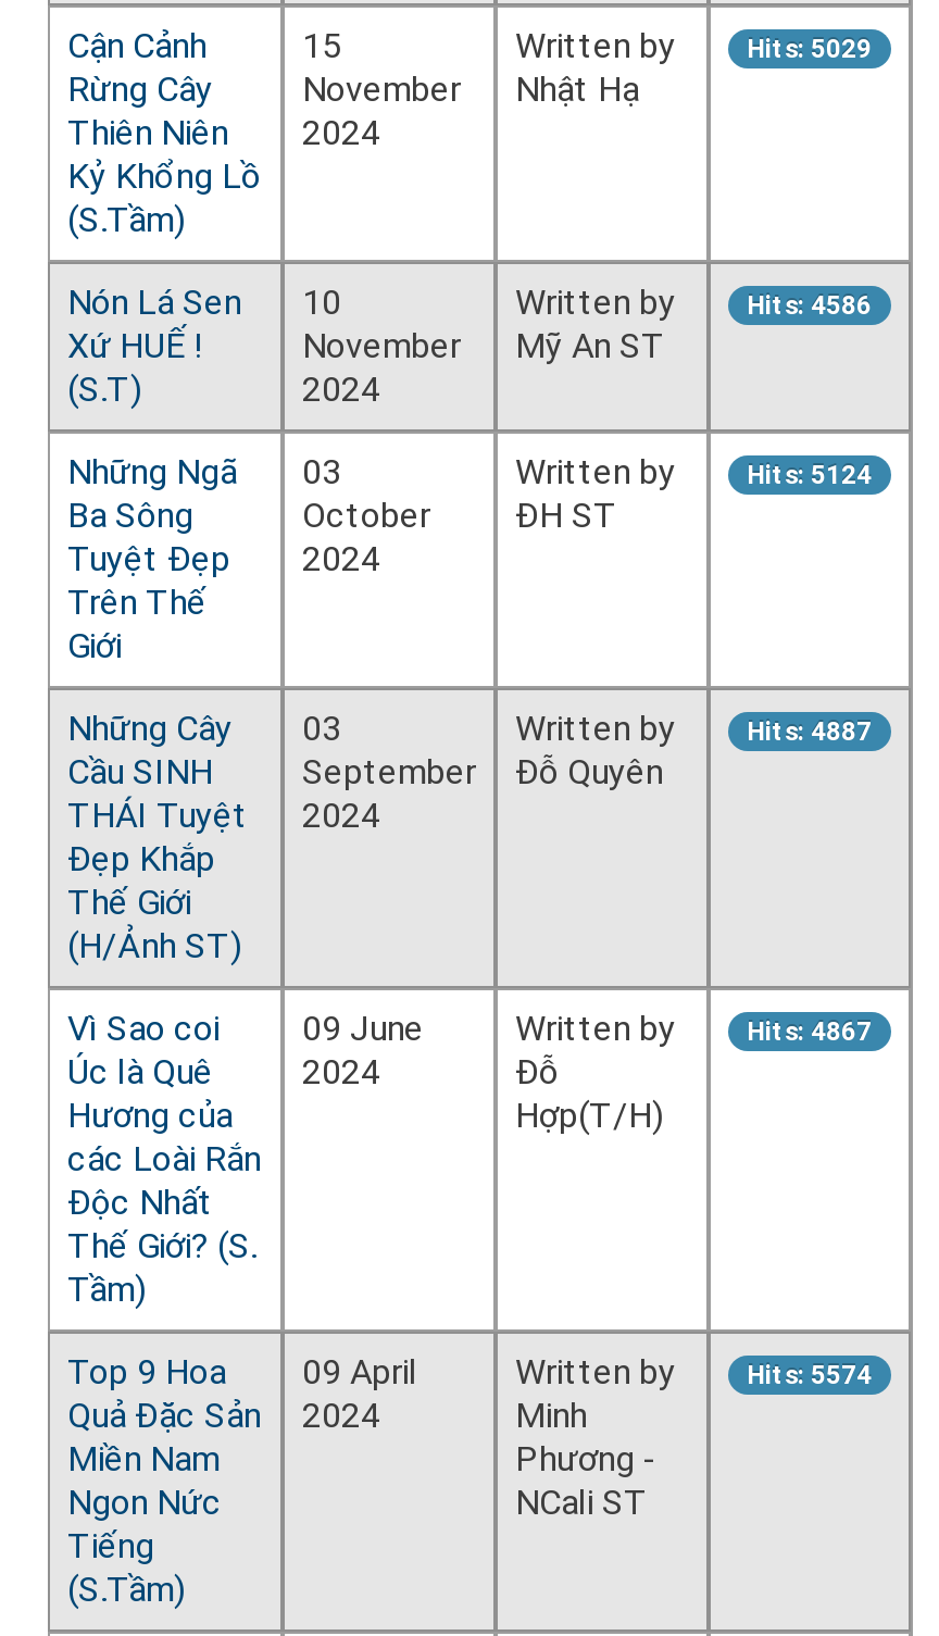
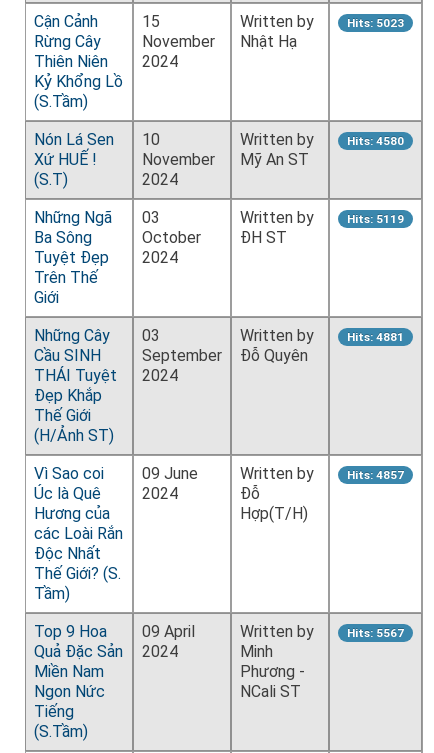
- Hits: 5029
+ Hits: 5023

- Hits: 4586
+ Hits: 4580

- Hits: 5124
+ Hits: 5119

- Hits: 4887
+ Hits: 4881

- Hits: 4867
+ Hits: 4857

- Hits: 5574
+ Hits: 5567
